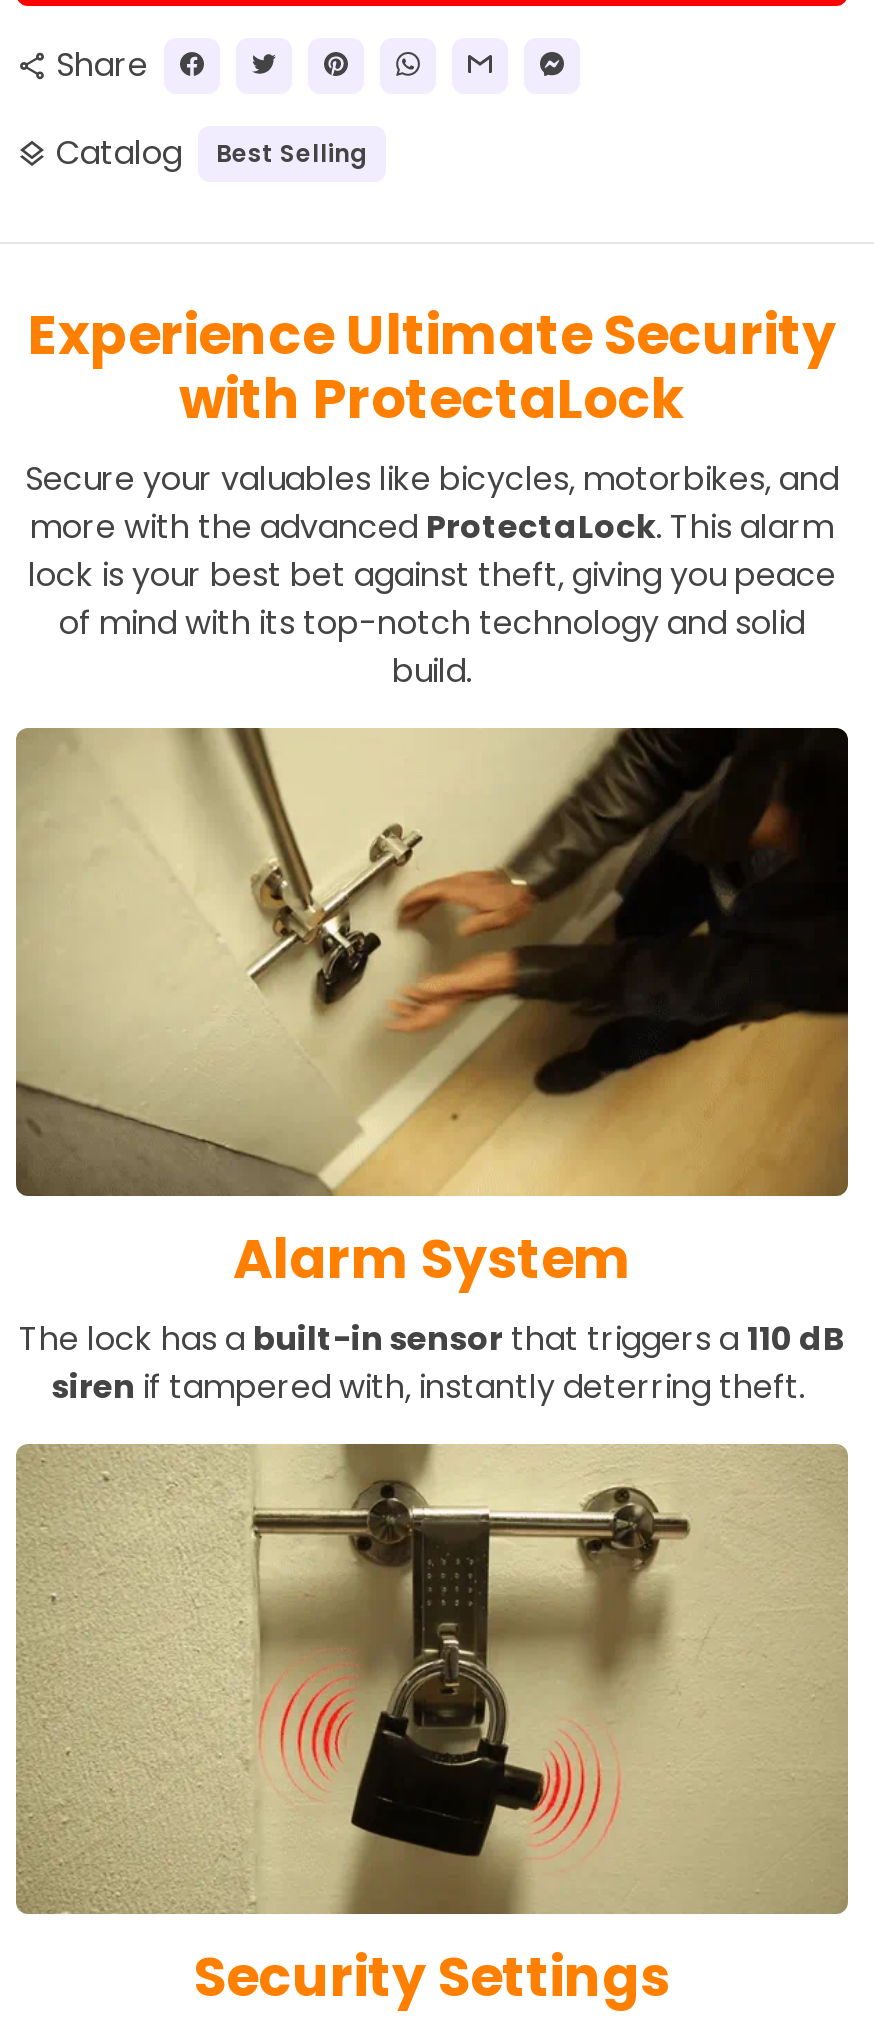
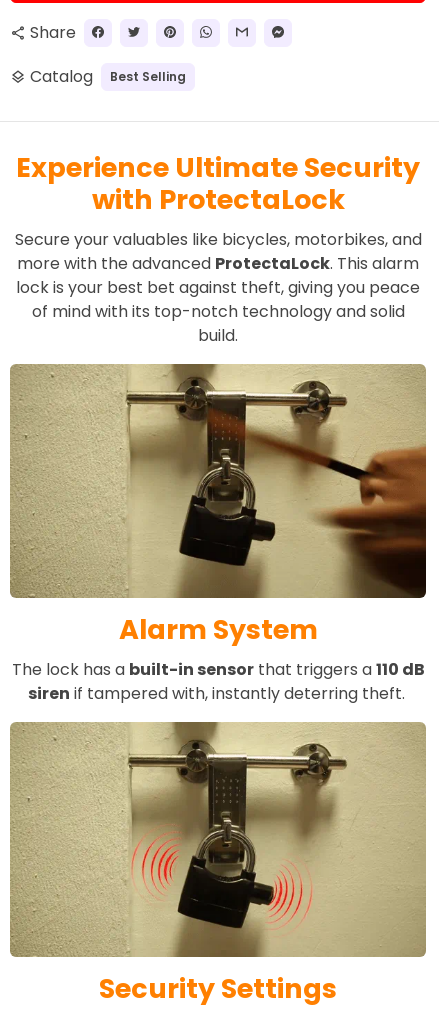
- [image]
+ [image]
